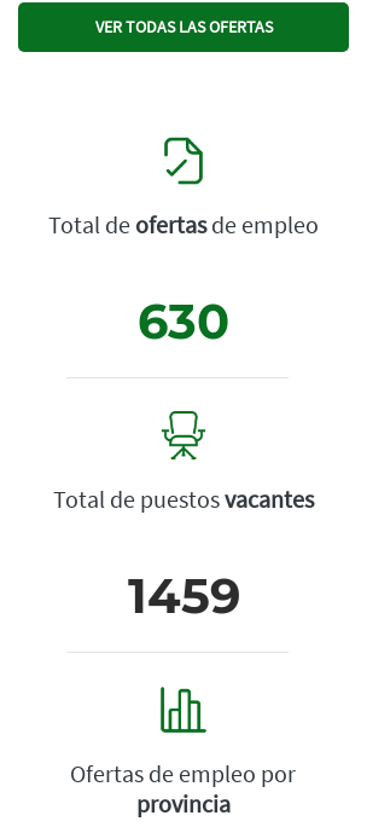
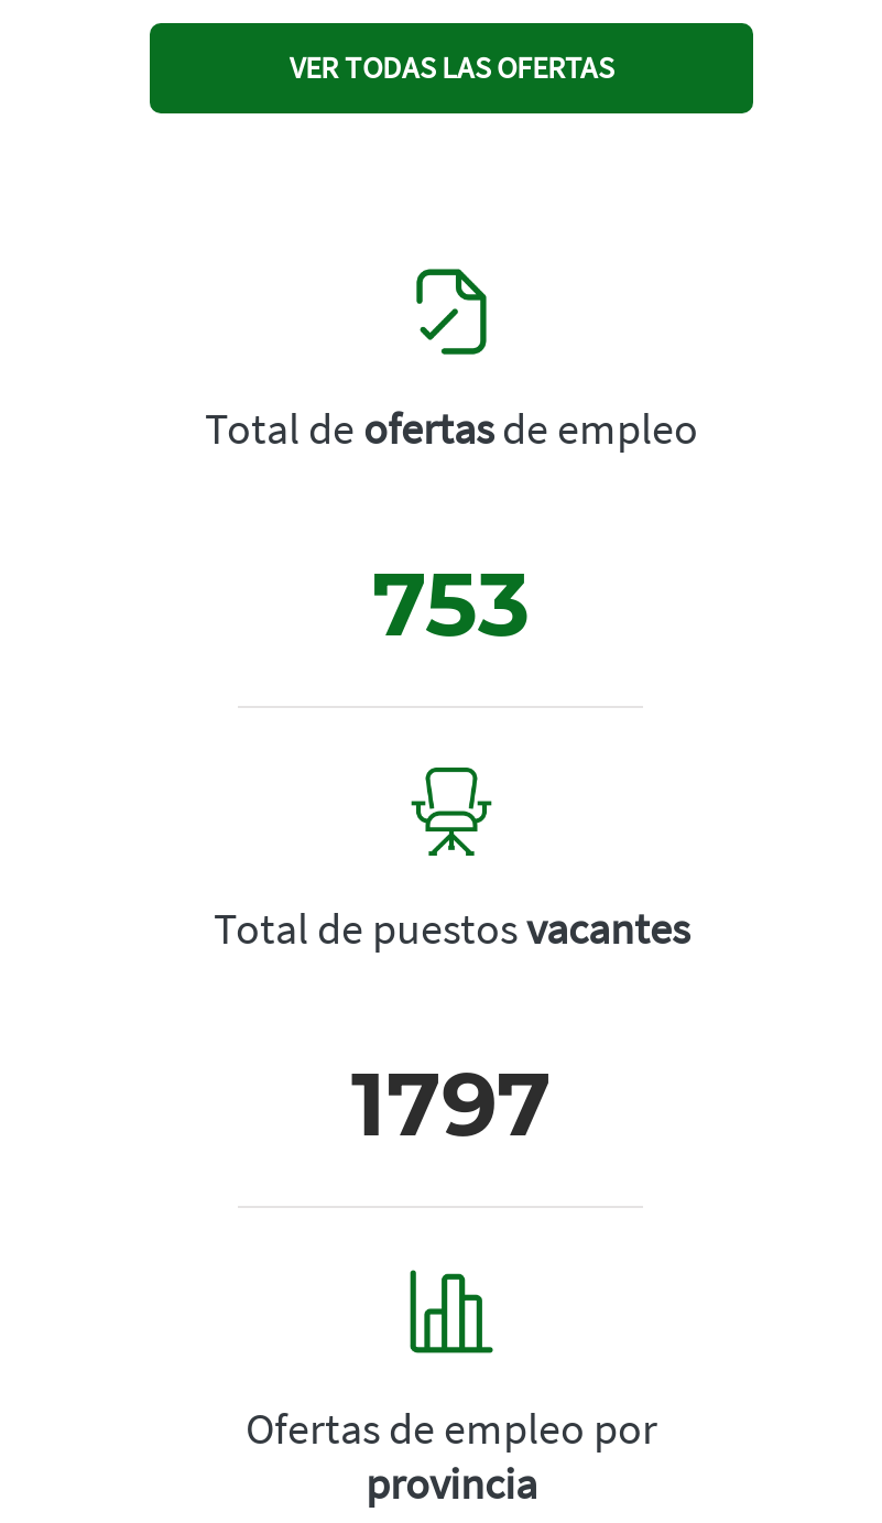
- 630
+ 753

- 1459
+ 1797
